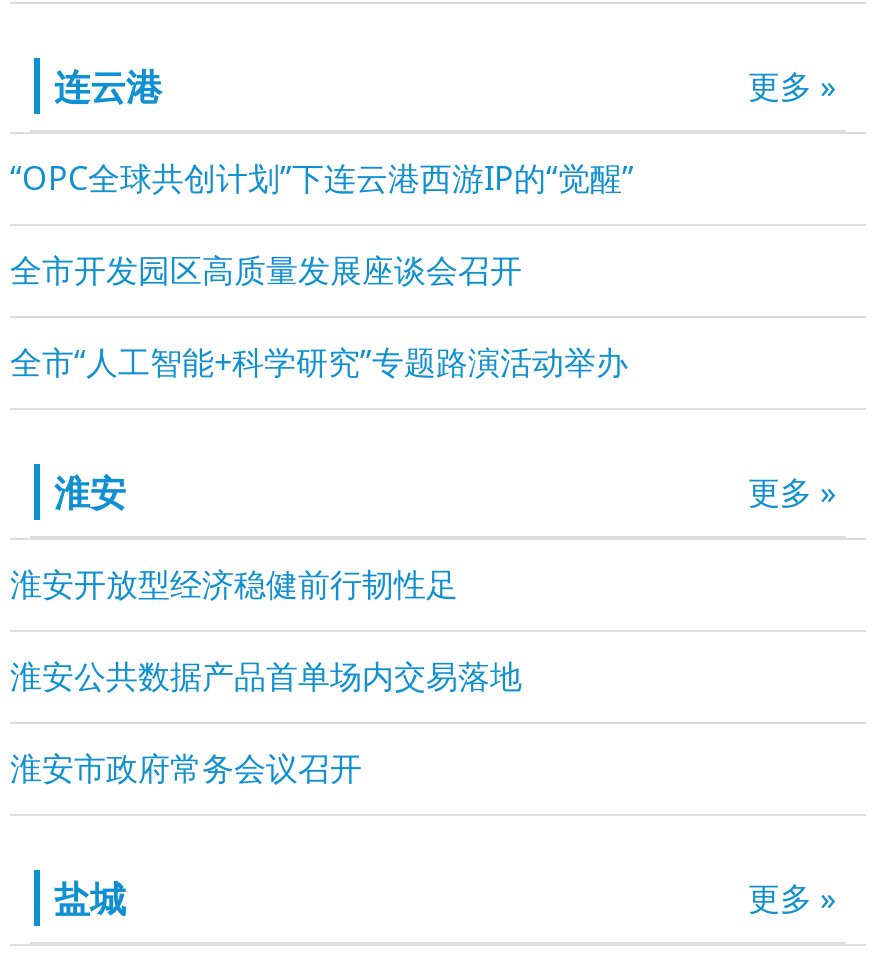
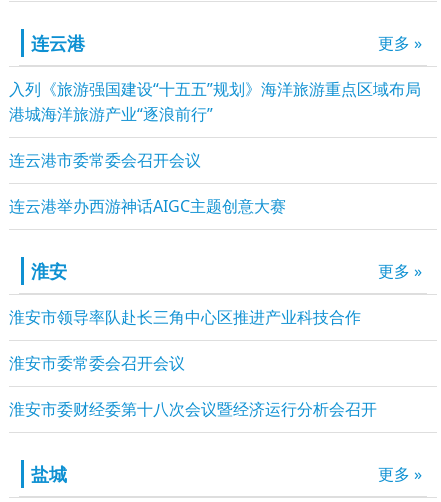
- “OPC全球共创计划”下连云港西游IP的“觉醒”
+ 入列《旅游强国建设“十五五”规划》海洋旅游重点区域布局
+ 港城海洋旅游产业“逐浪前行”

- 全市开发园区高质量发展座谈会召开
+ 连云港市委常委会召开会议

- 全市“人工智能+科学研究”专题路演活动举办
+ 连云港举办西游神话AIGC主题创意大赛

- 淮安开放型经济稳健前行韧性足
+ 淮安市领导率队赴长三角中心区推进产业科技合作

- 淮安公共数据产品首单场内交易落地
+ 淮安市委常委会召开会议

- 淮安市政府常务会议召开
+ 淮安市委财经委第十八次会议暨经济运行分析会召开
